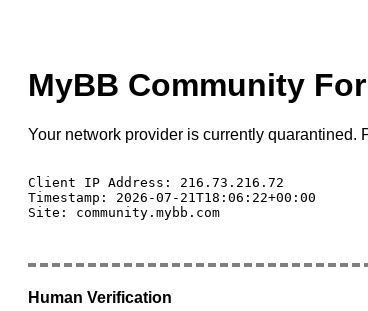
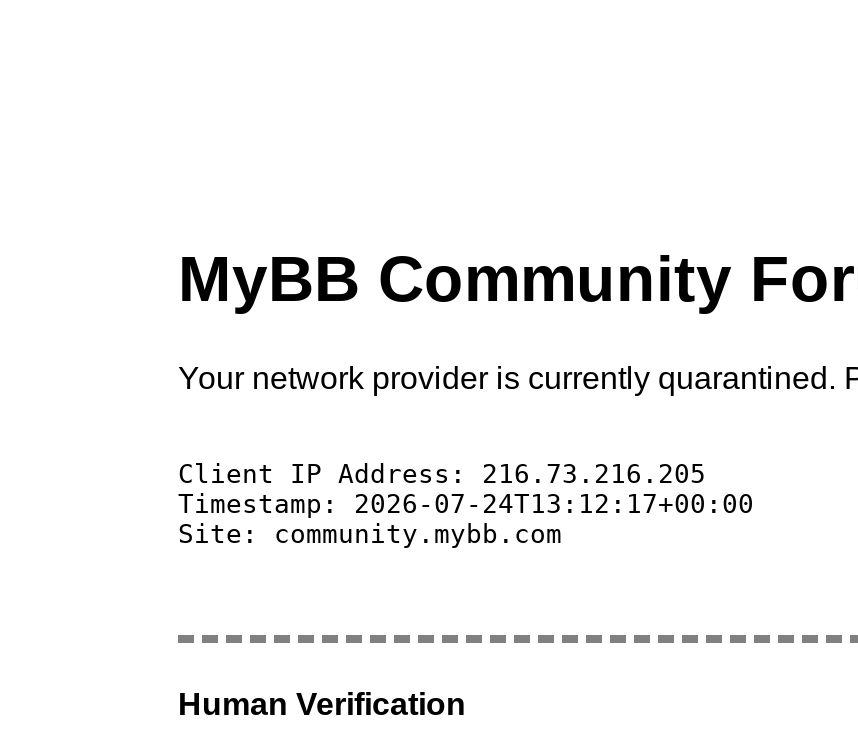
- Client IP Address: 216.73.216.72
+ Client IP Address: 216.73.216.205

- Timestamp: 2026-07-21T18:06:22+00:00
+ Timestamp: 2026-07-24T13:12:17+00:00
